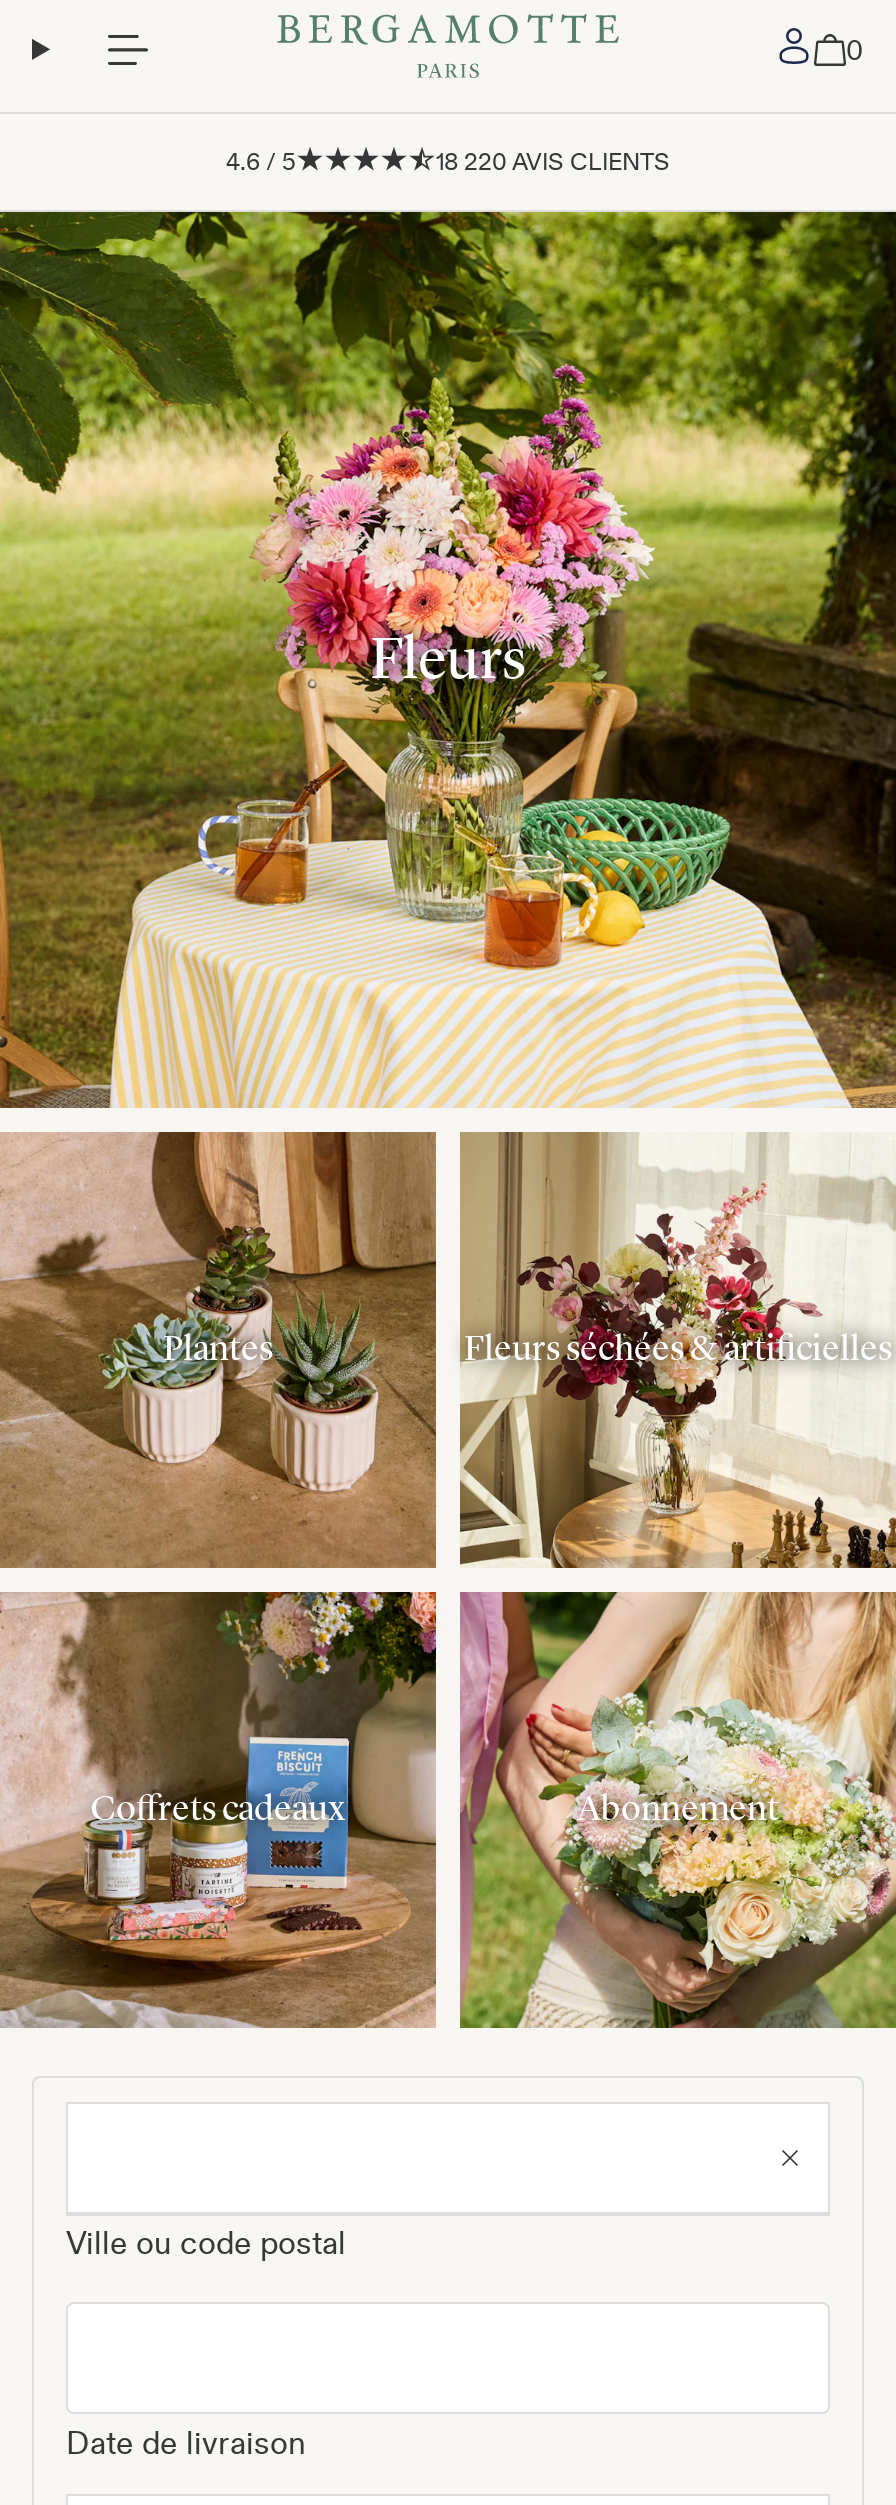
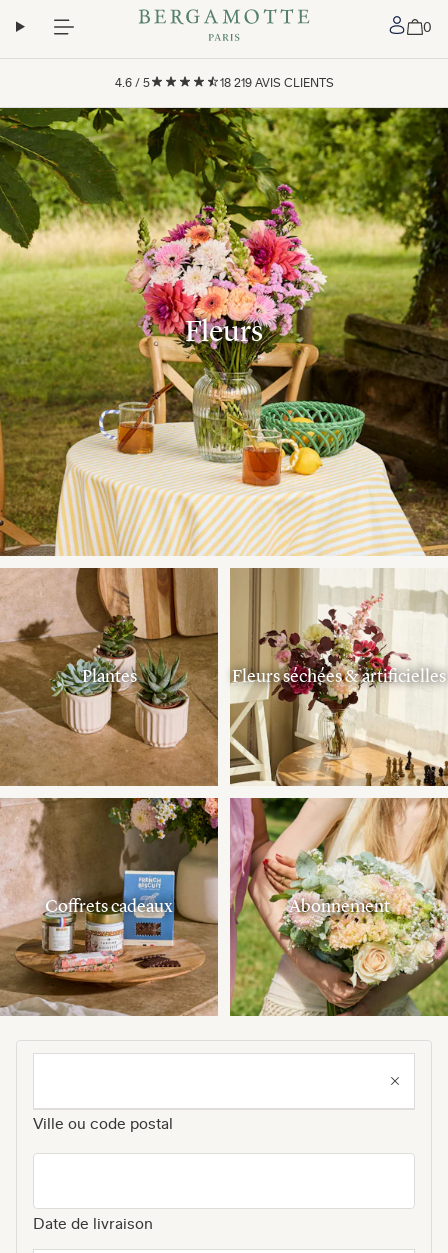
- 18 220 AVIS CLIENTS
+ 18 219 AVIS CLIENTS
